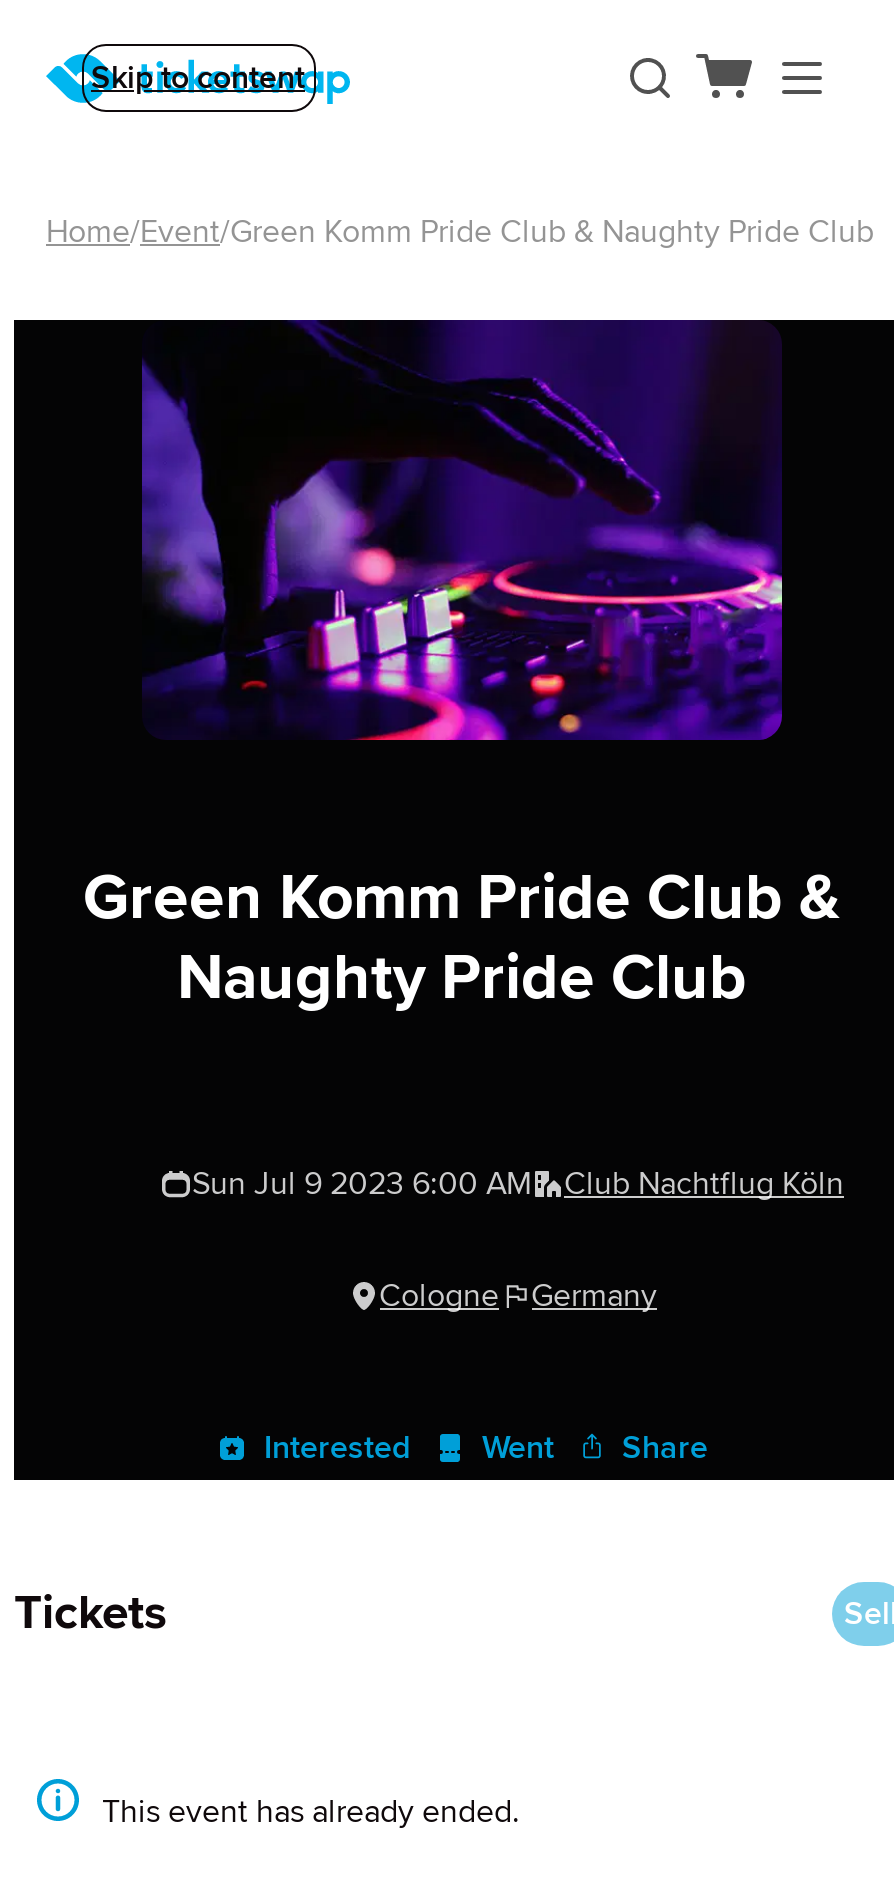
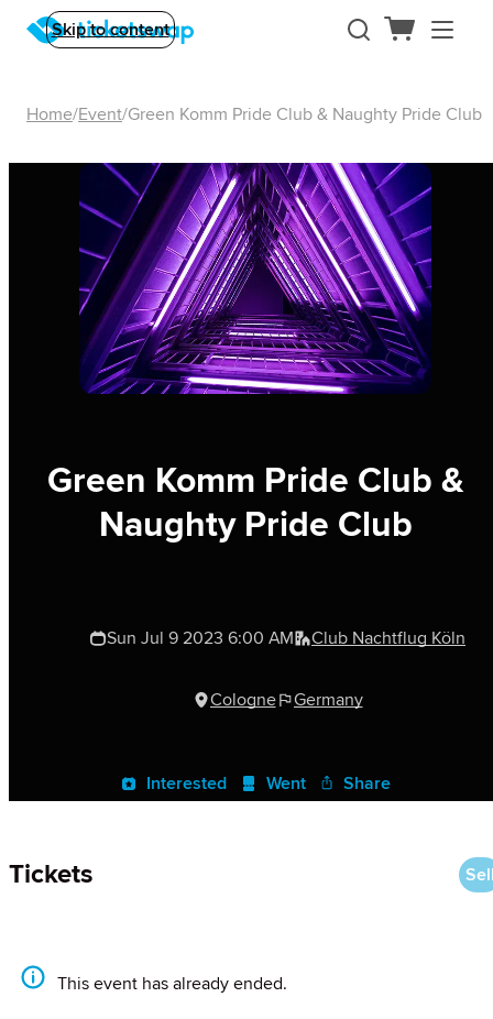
- [image]
+ [image]
